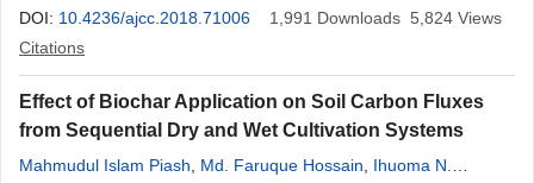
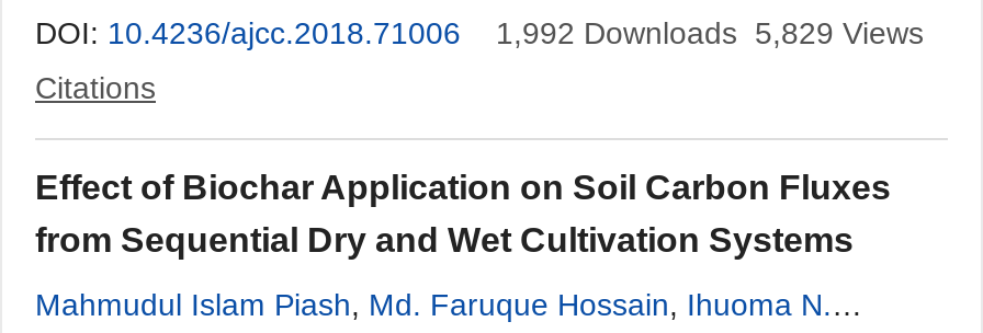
- 1,991 Downloads 5,824 Views
+ 1,992 Downloads 5,829 Views
